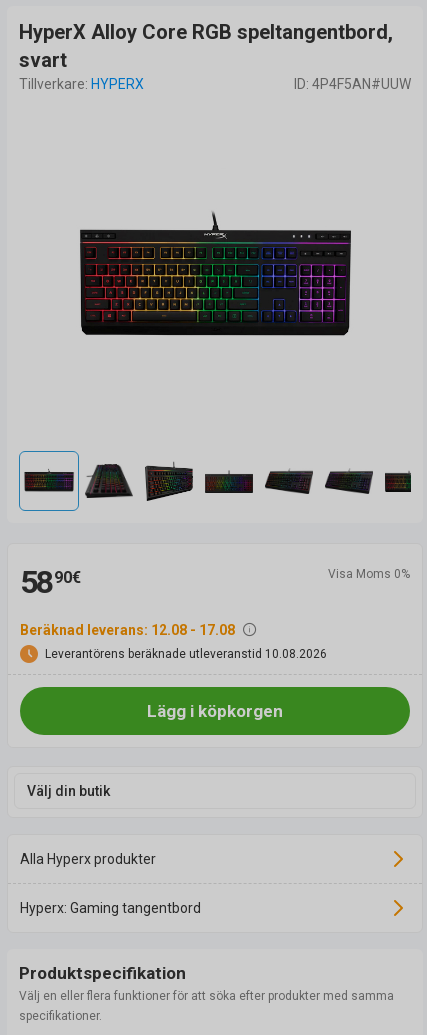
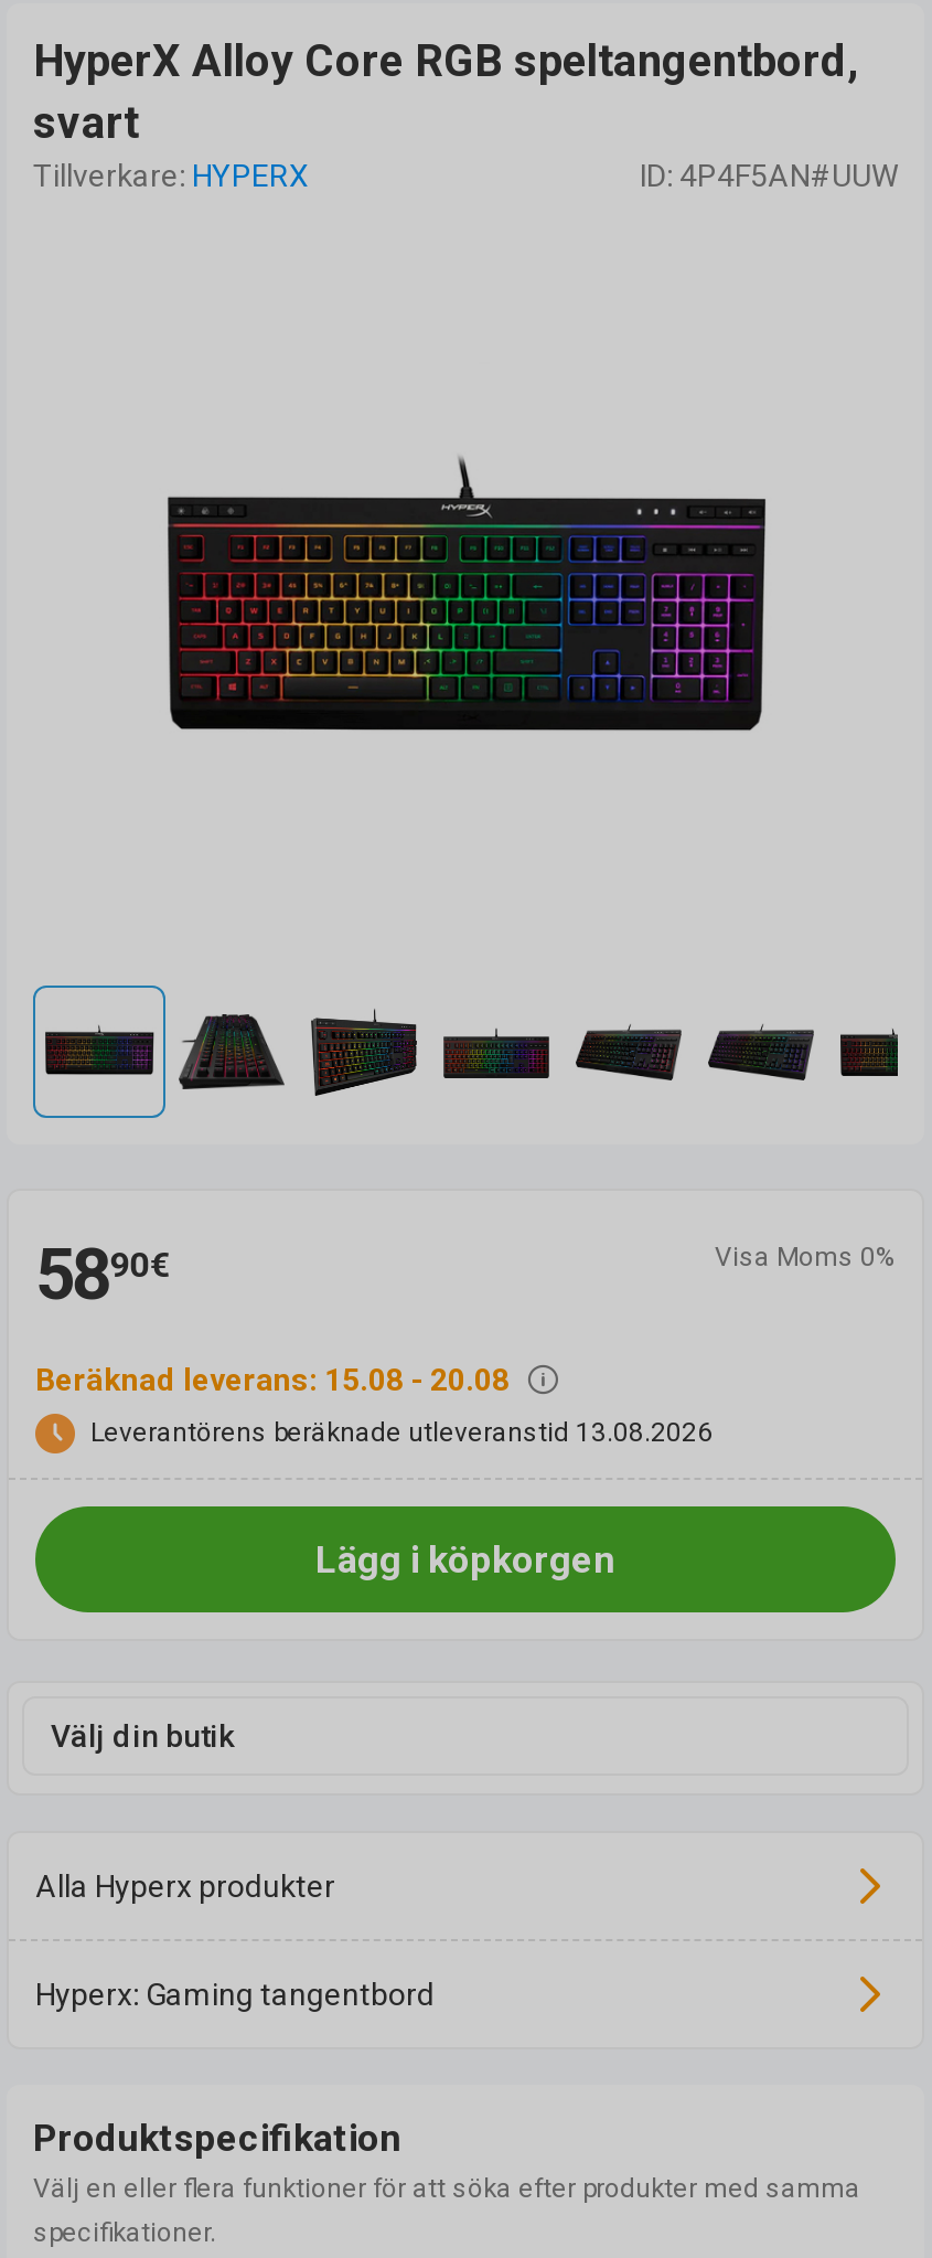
- Beräknad leverans: 12.08 - 17.08
+ Beräknad leverans: 15.08 - 20.08

- Leverantörens beräknade utleveranstid 10.08.2026
+ Leverantörens beräknade utleveranstid 13.08.2026
